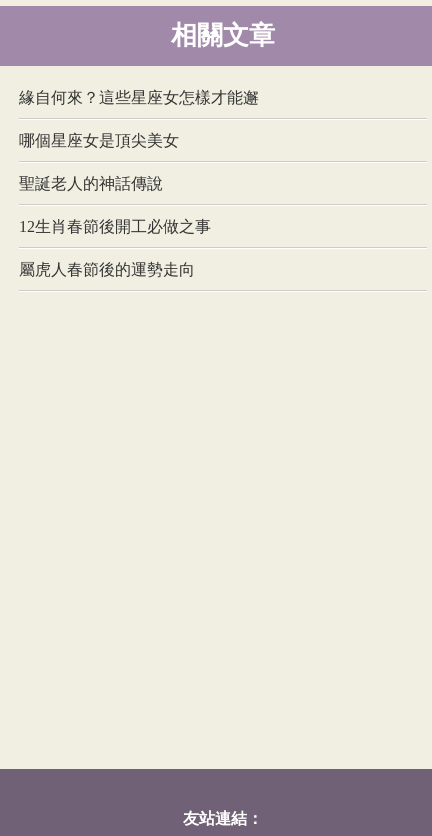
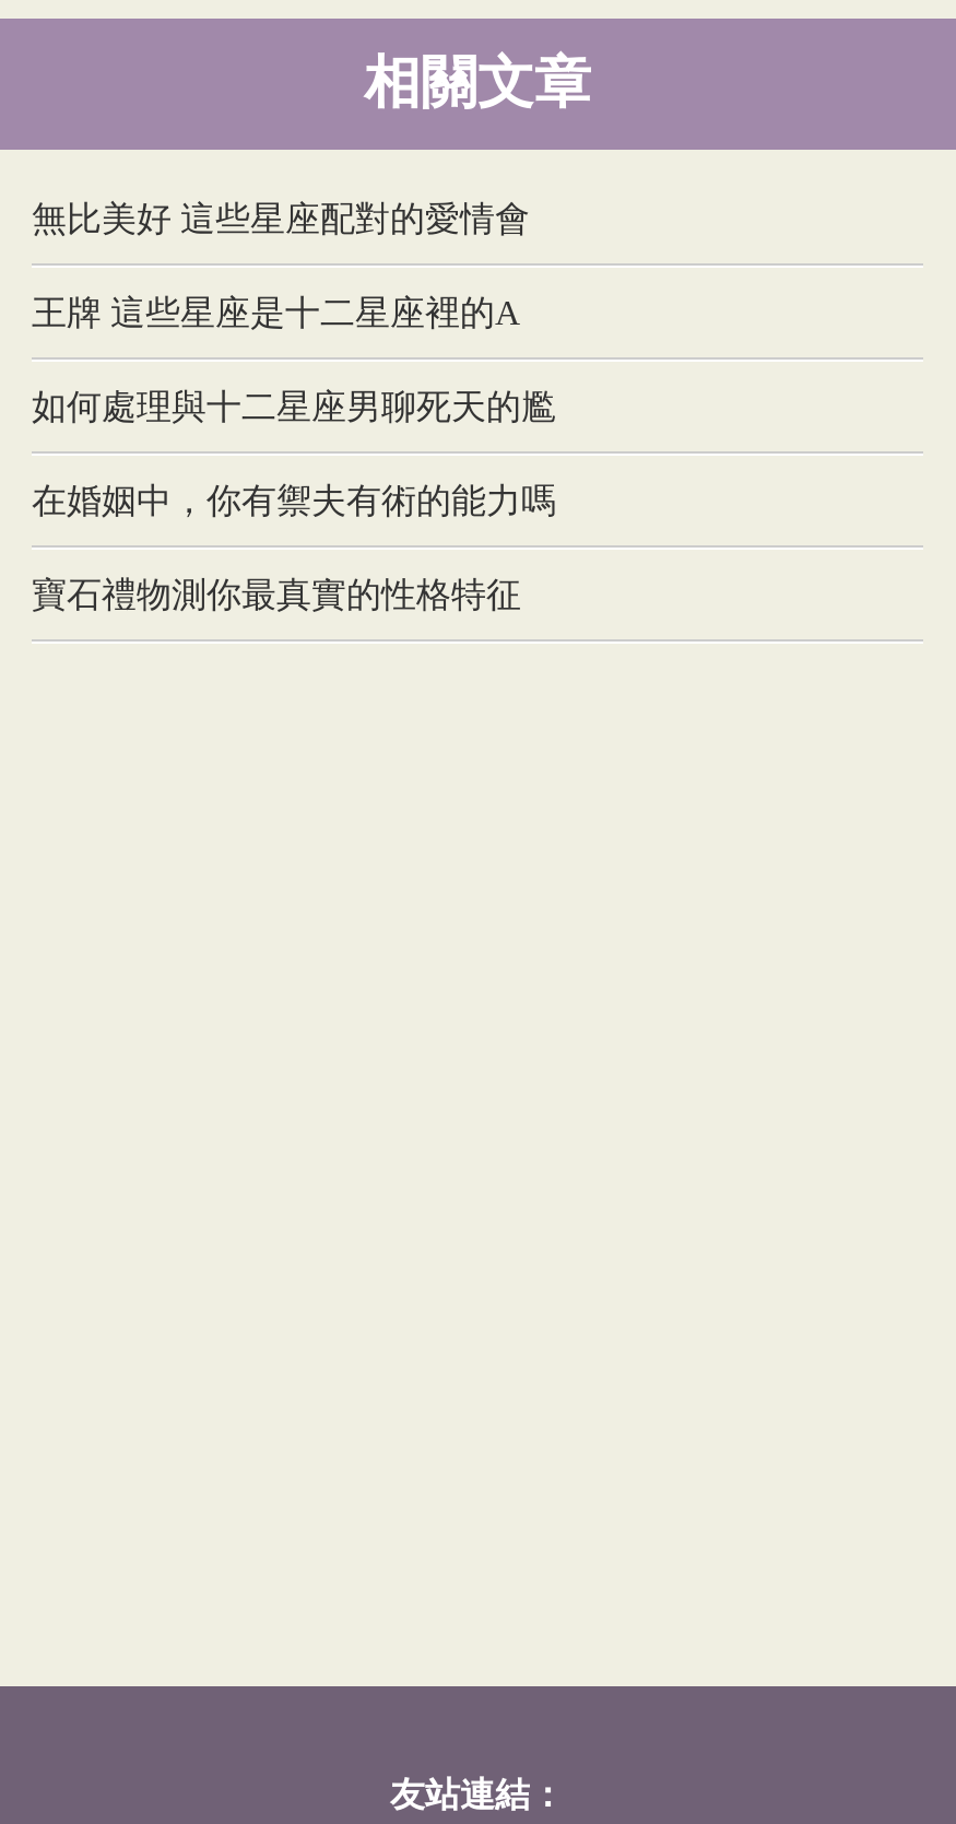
- 緣自何來？這些星座女怎樣才能邂
+ 無比美好 這些星座配對的愛情會

- 哪個星座女是頂尖美女
+ 王牌 這些星座是十二星座裡的A

- 聖誕老人的神話傳說
+ 如何處理與十二星座男聊死天的尷

- 12生肖春節後開工必做之事
+ 在婚姻中，你有禦夫有術的能力嗎

- 屬虎人春節後的運勢走向
+ 寶石禮物測你最真實的性格特征
